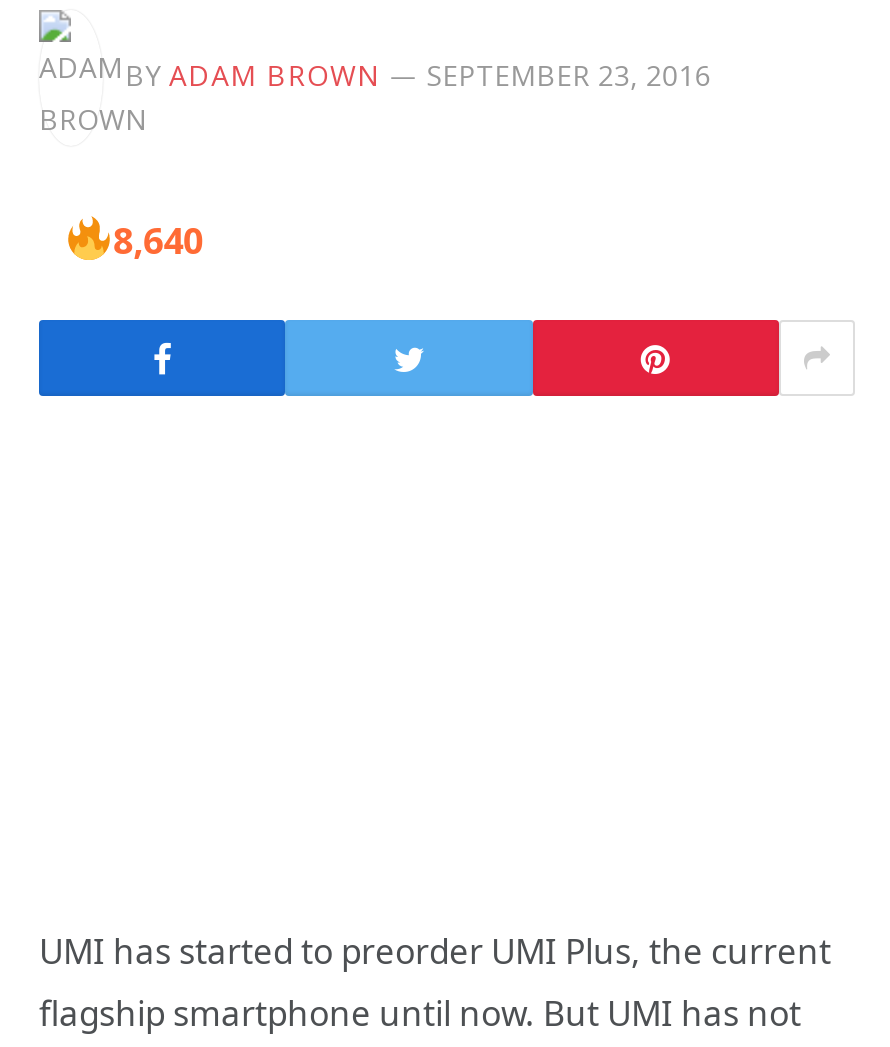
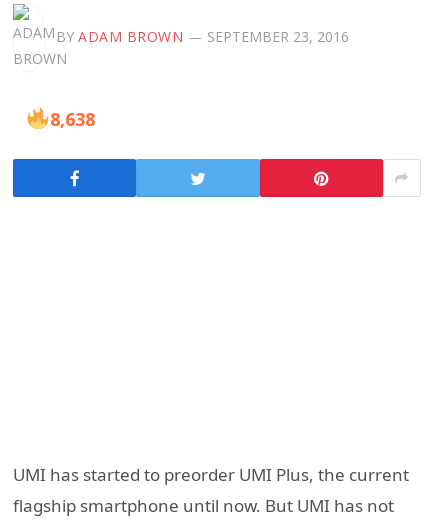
- 8,640
+ 8,638
